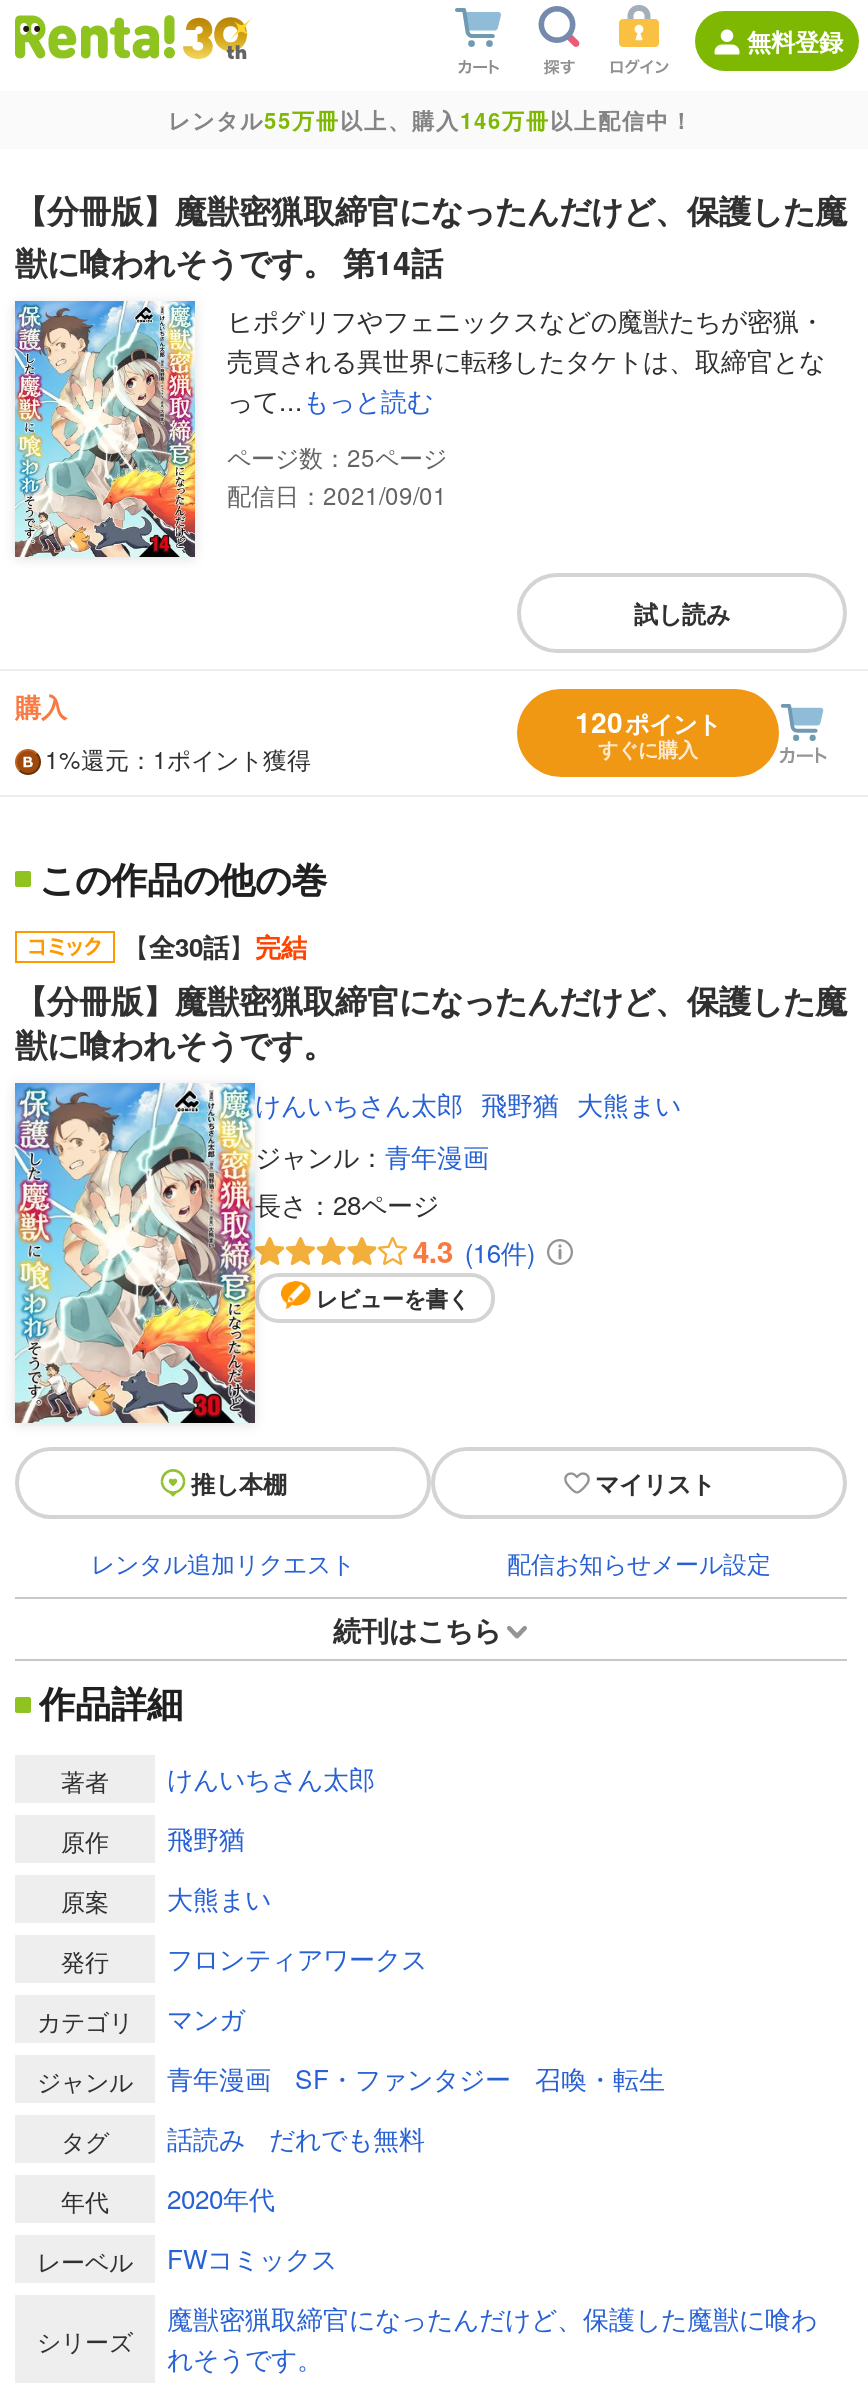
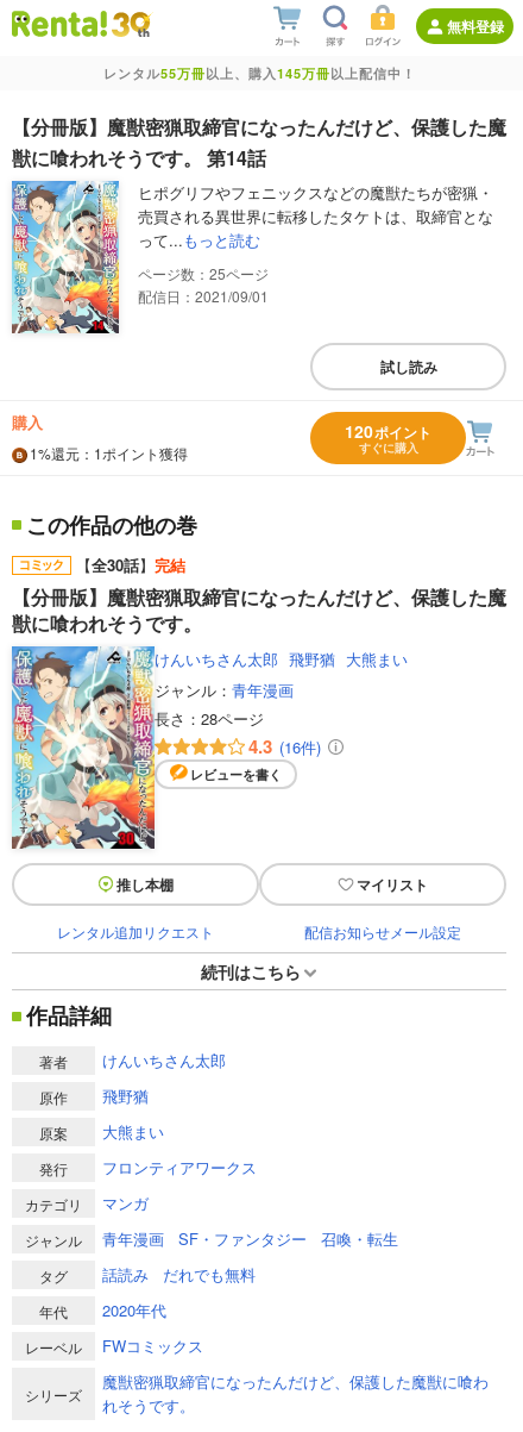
- レンタル55万冊以上、購入146万冊以上配信中！
+ レンタル55万冊以上、購入145万冊以上配信中！
